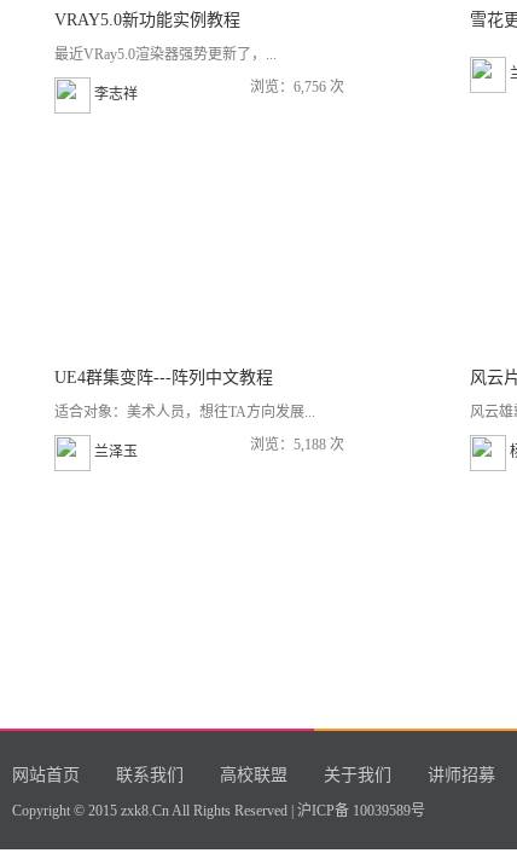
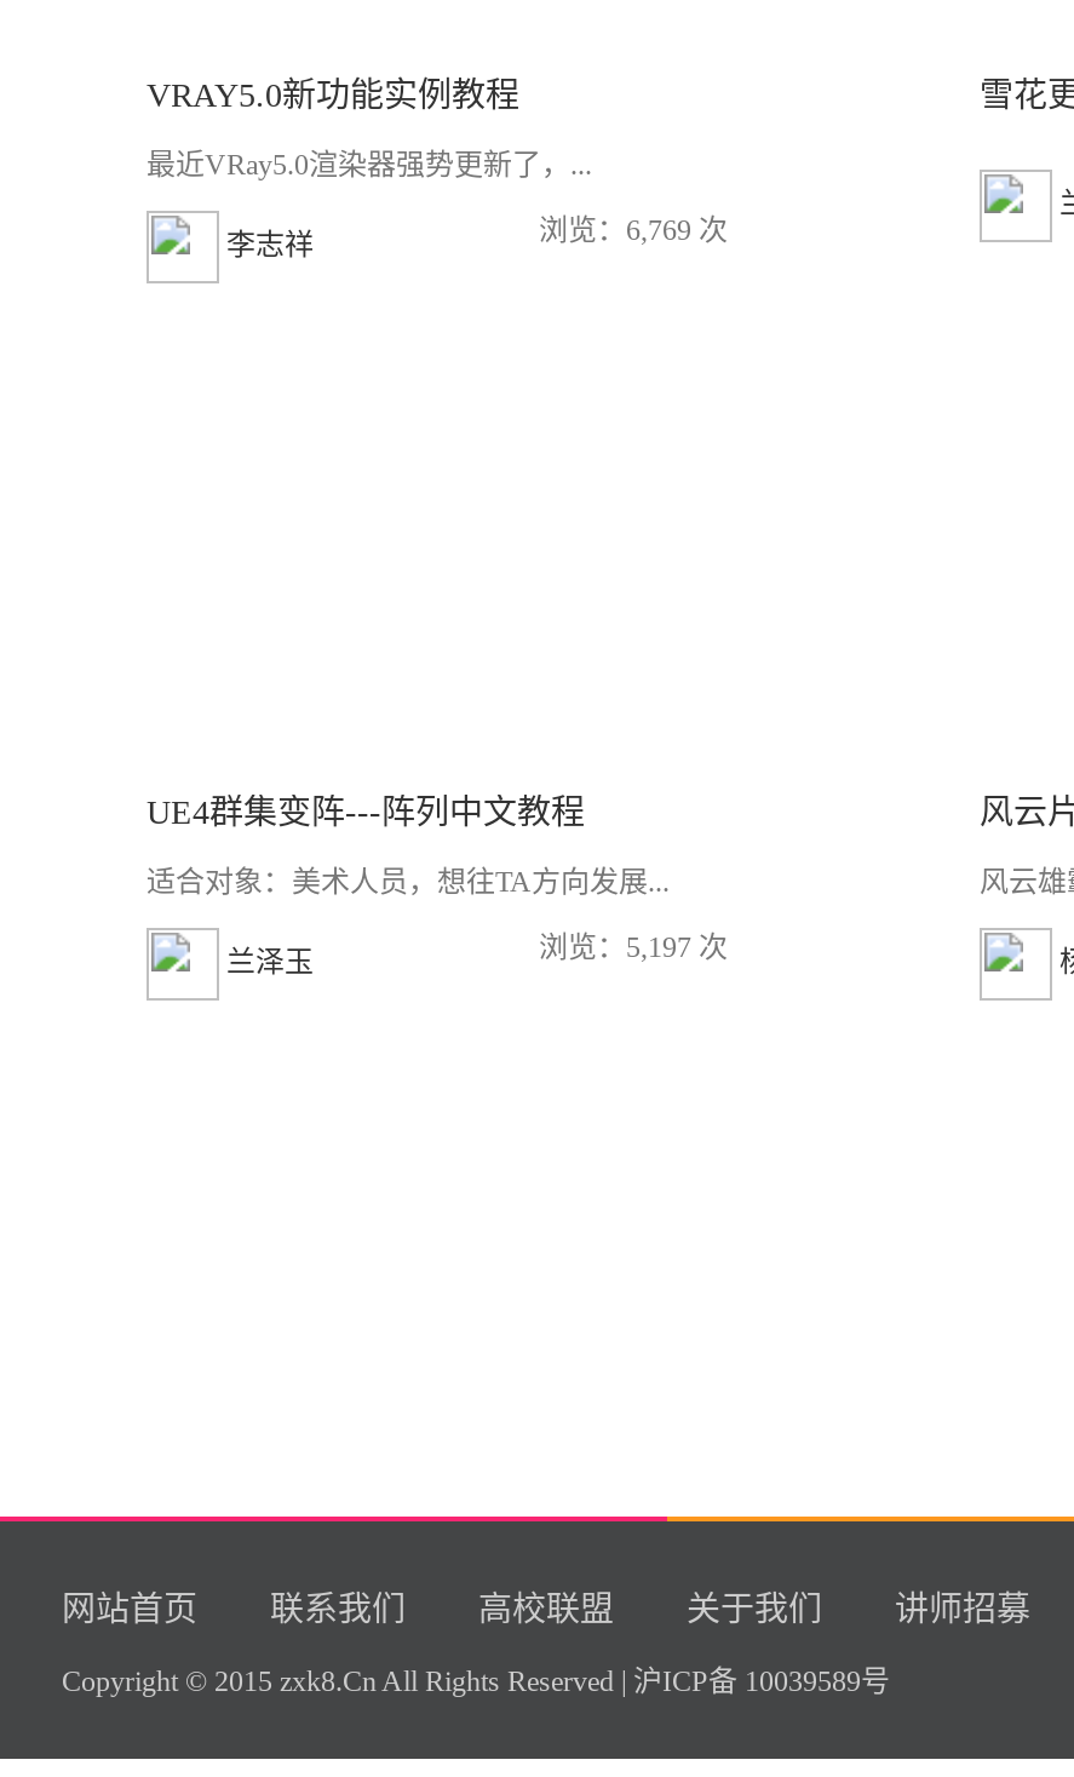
- 浏览：6,756 次
+ 浏览：6,769 次

- 浏览：5,188 次
+ 浏览：5,197 次
